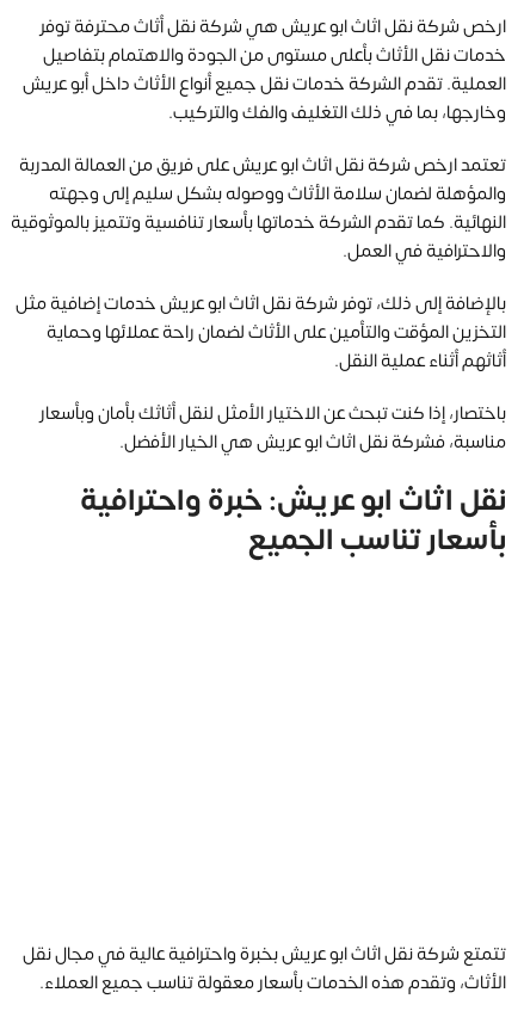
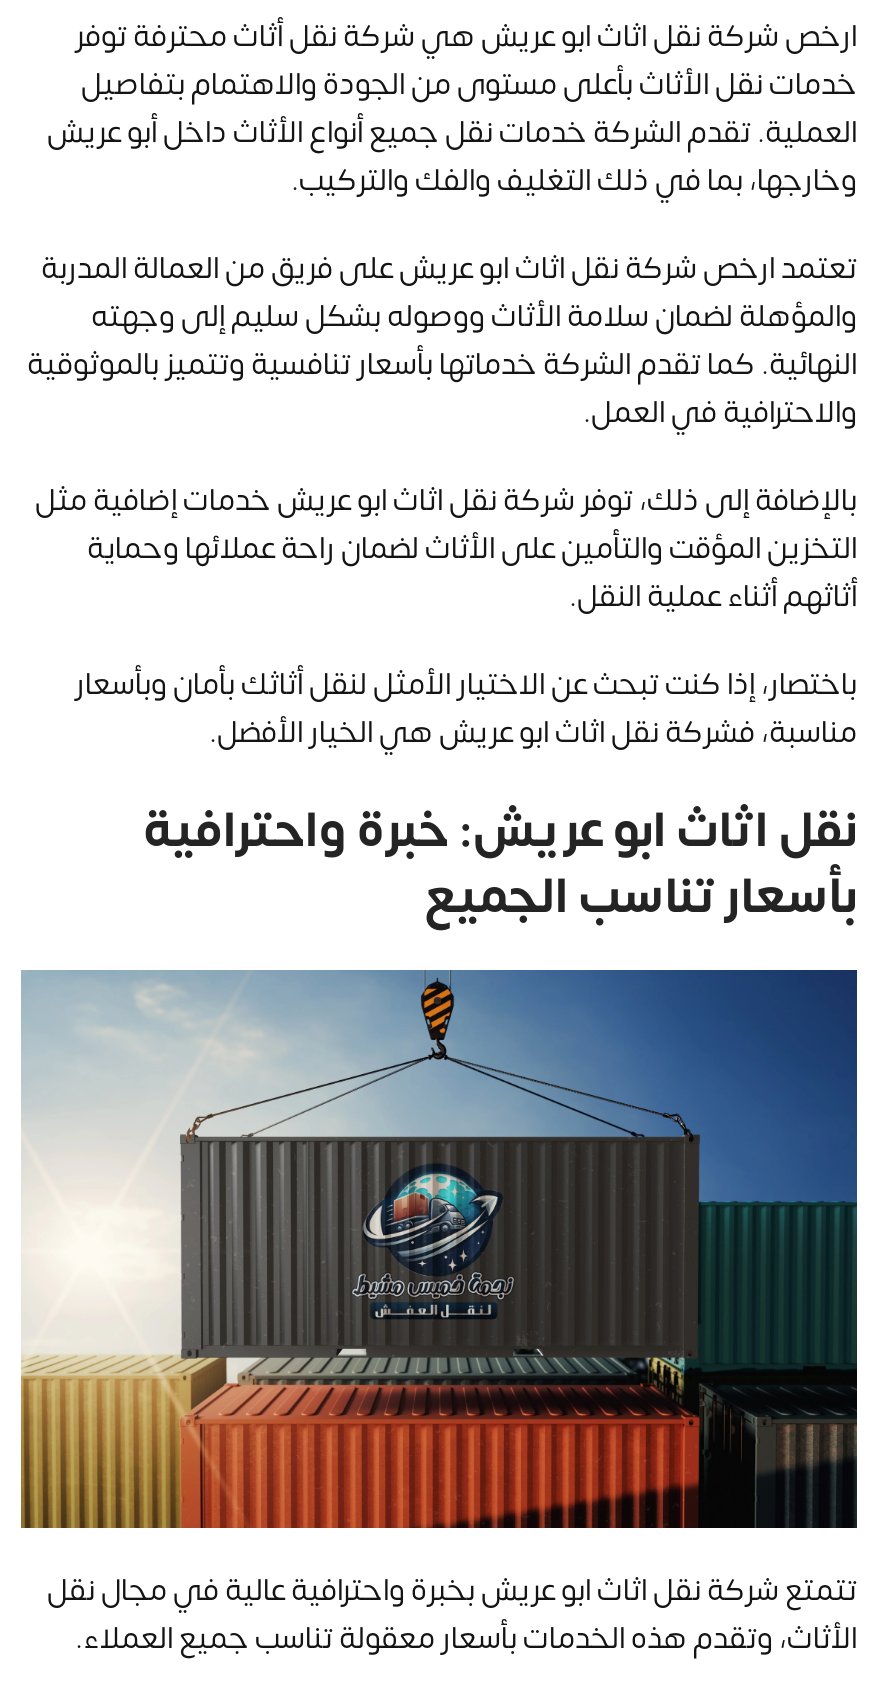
+ [image]
